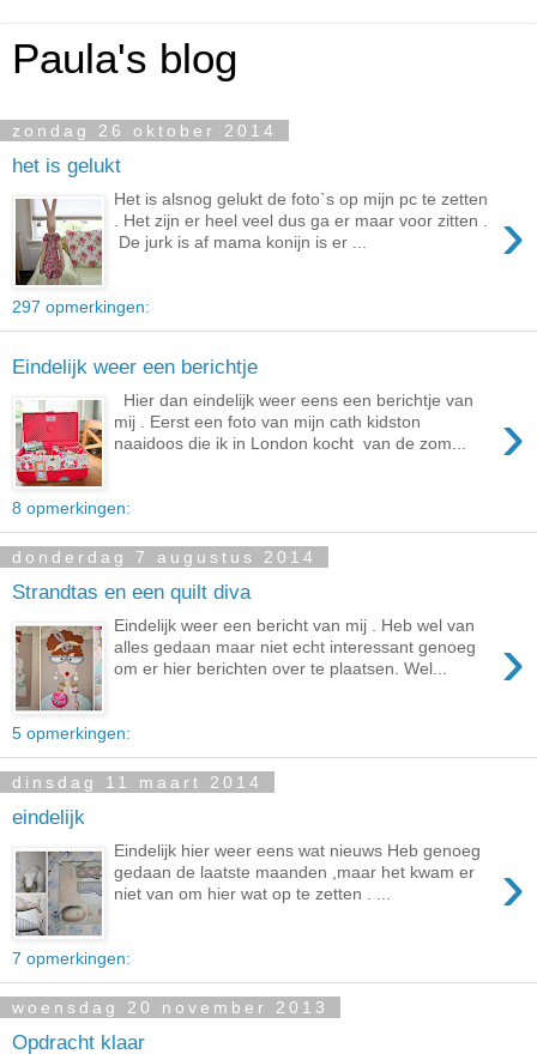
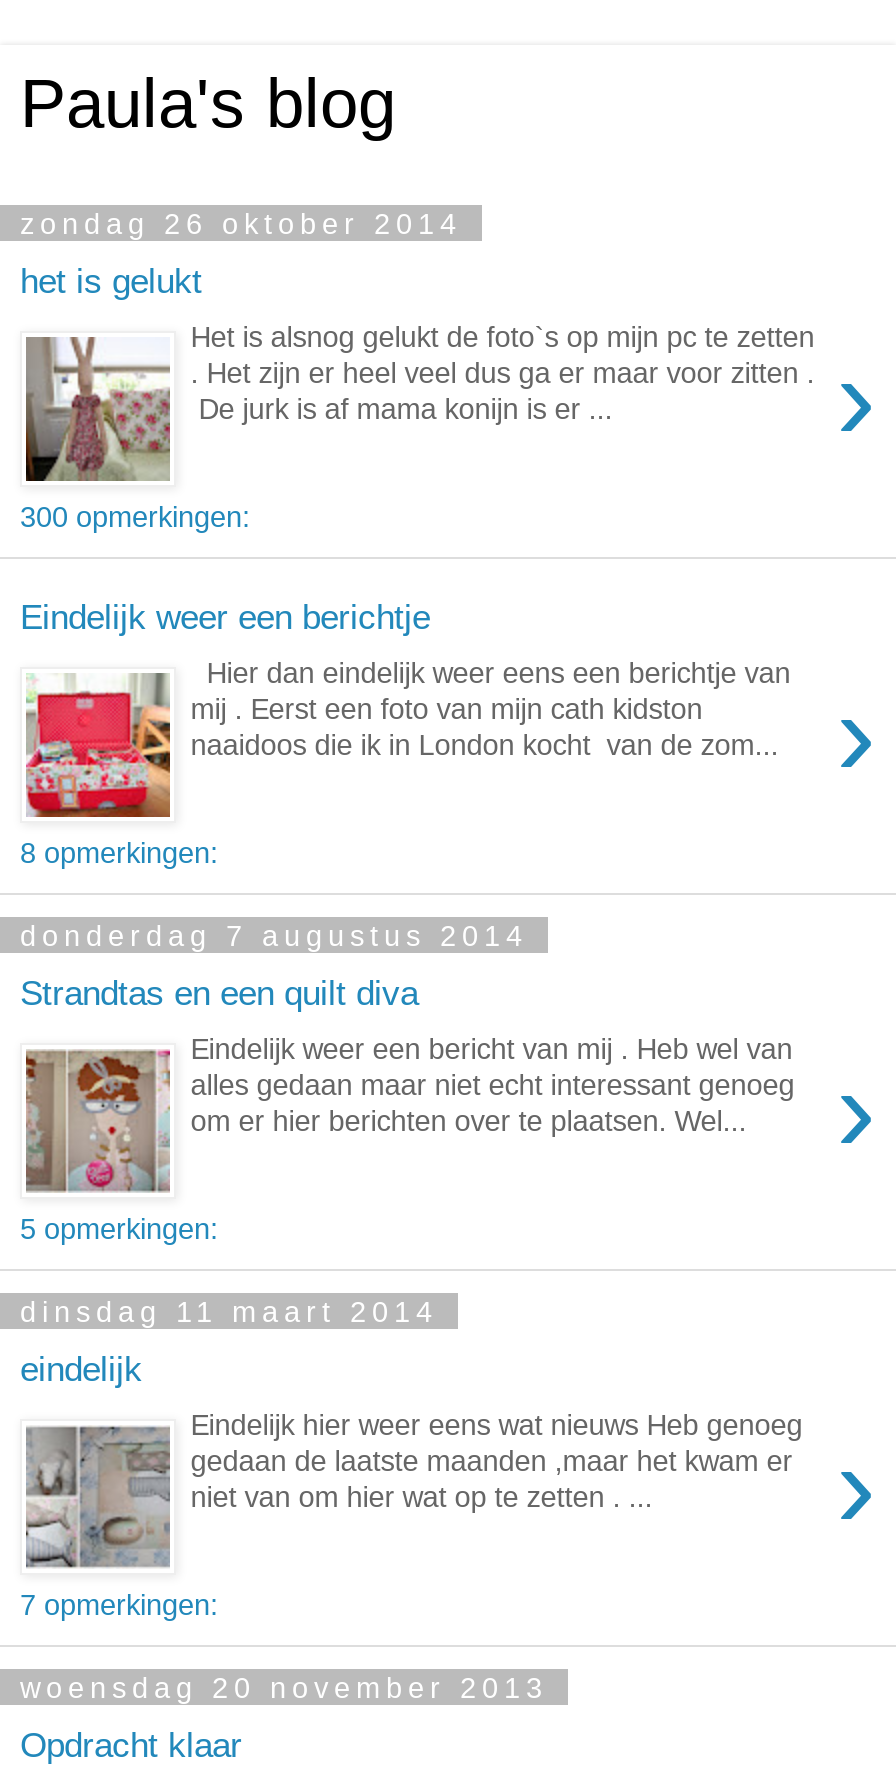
- 297 opmerkingen:
+ 300 opmerkingen:
